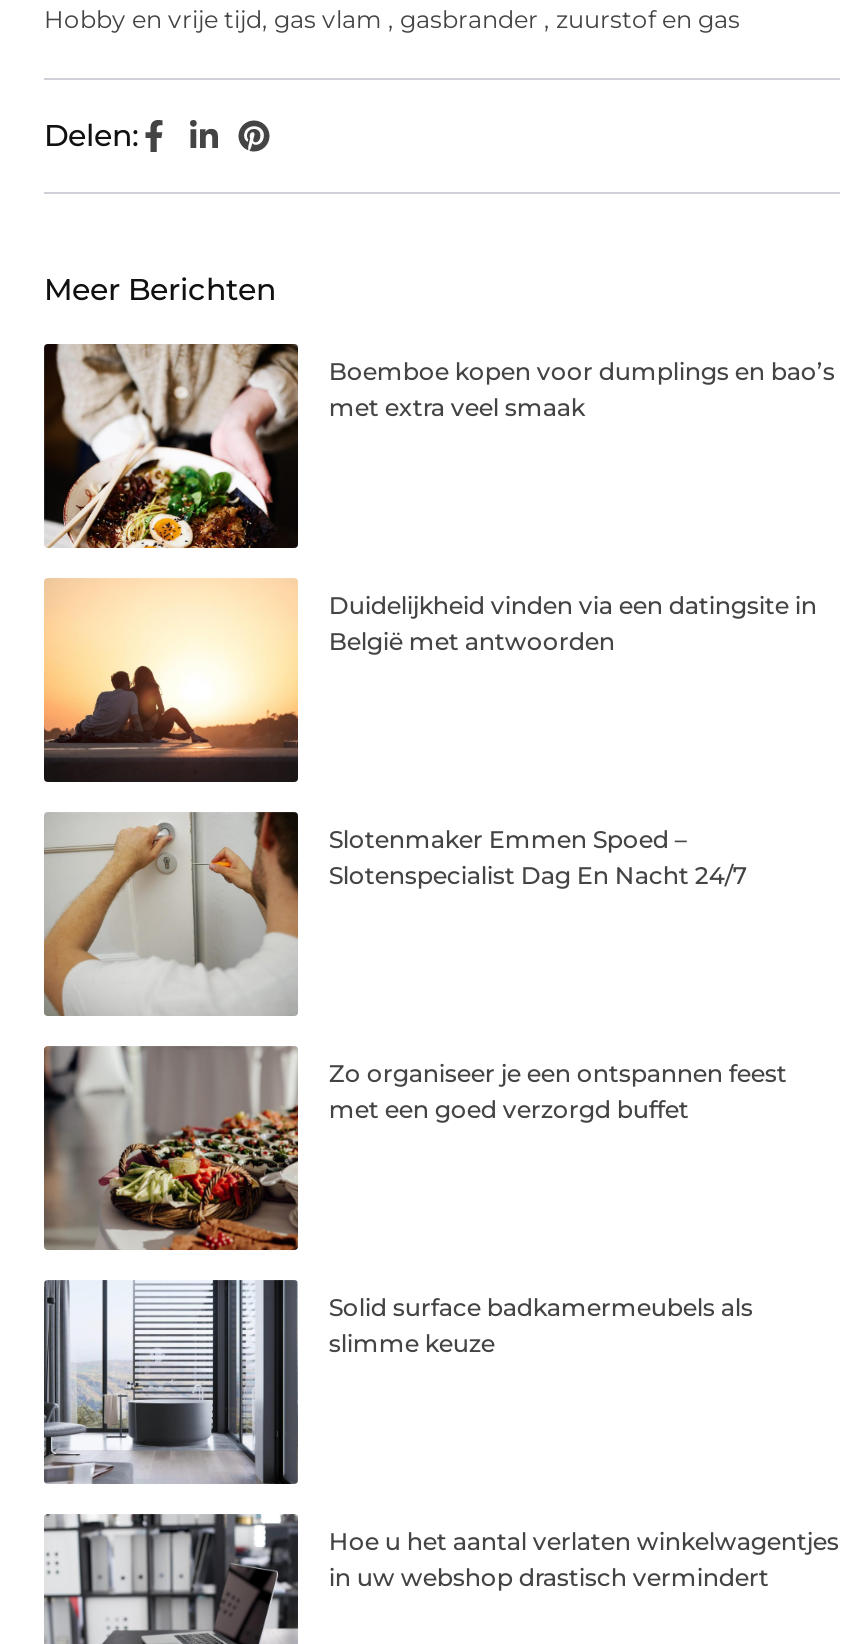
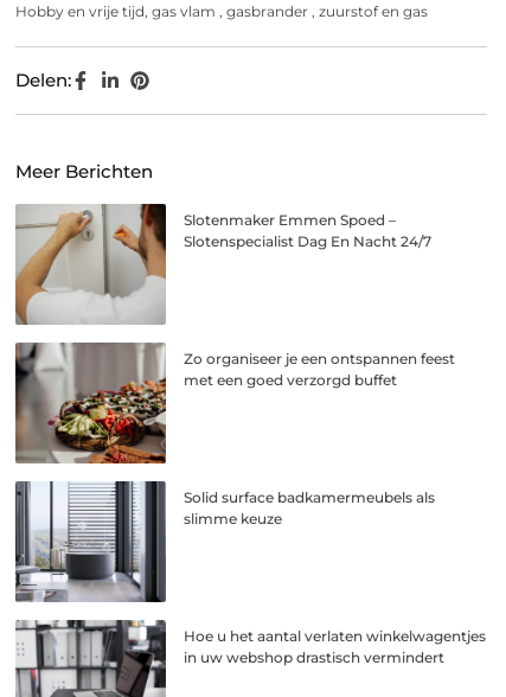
- [image]
- Boemboe kopen voor dumplings en bao’s
- met extra veel smaak

- [image]
- Duidelijkheid vinden via een datingsite in
- België met antwoorden
